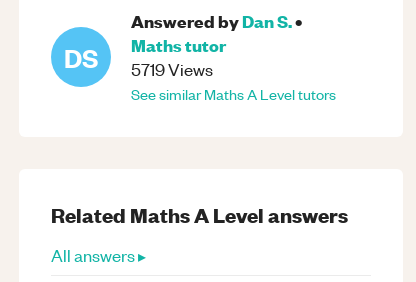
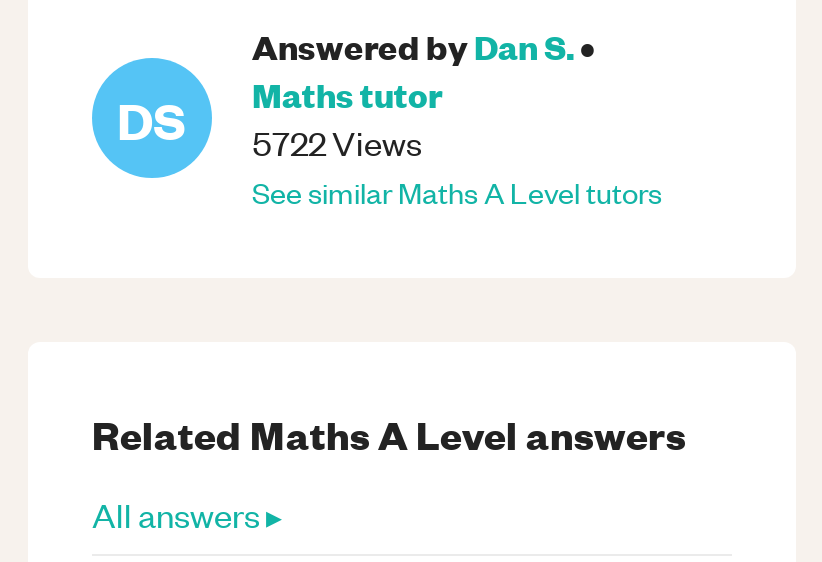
- DS 5719 Views Mathstutor
+ DS 5722 Views Mathstutor
